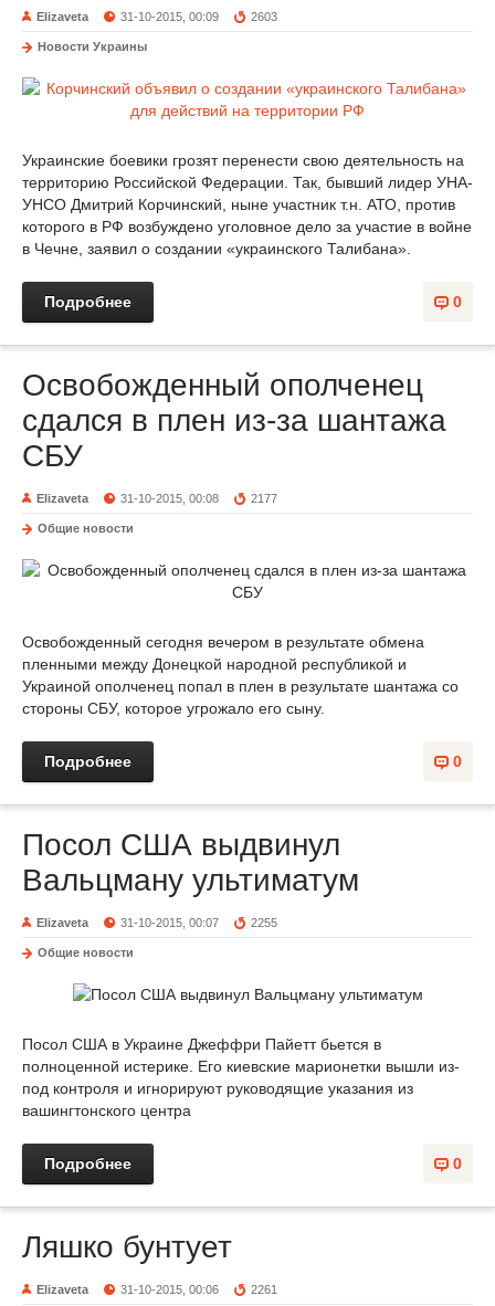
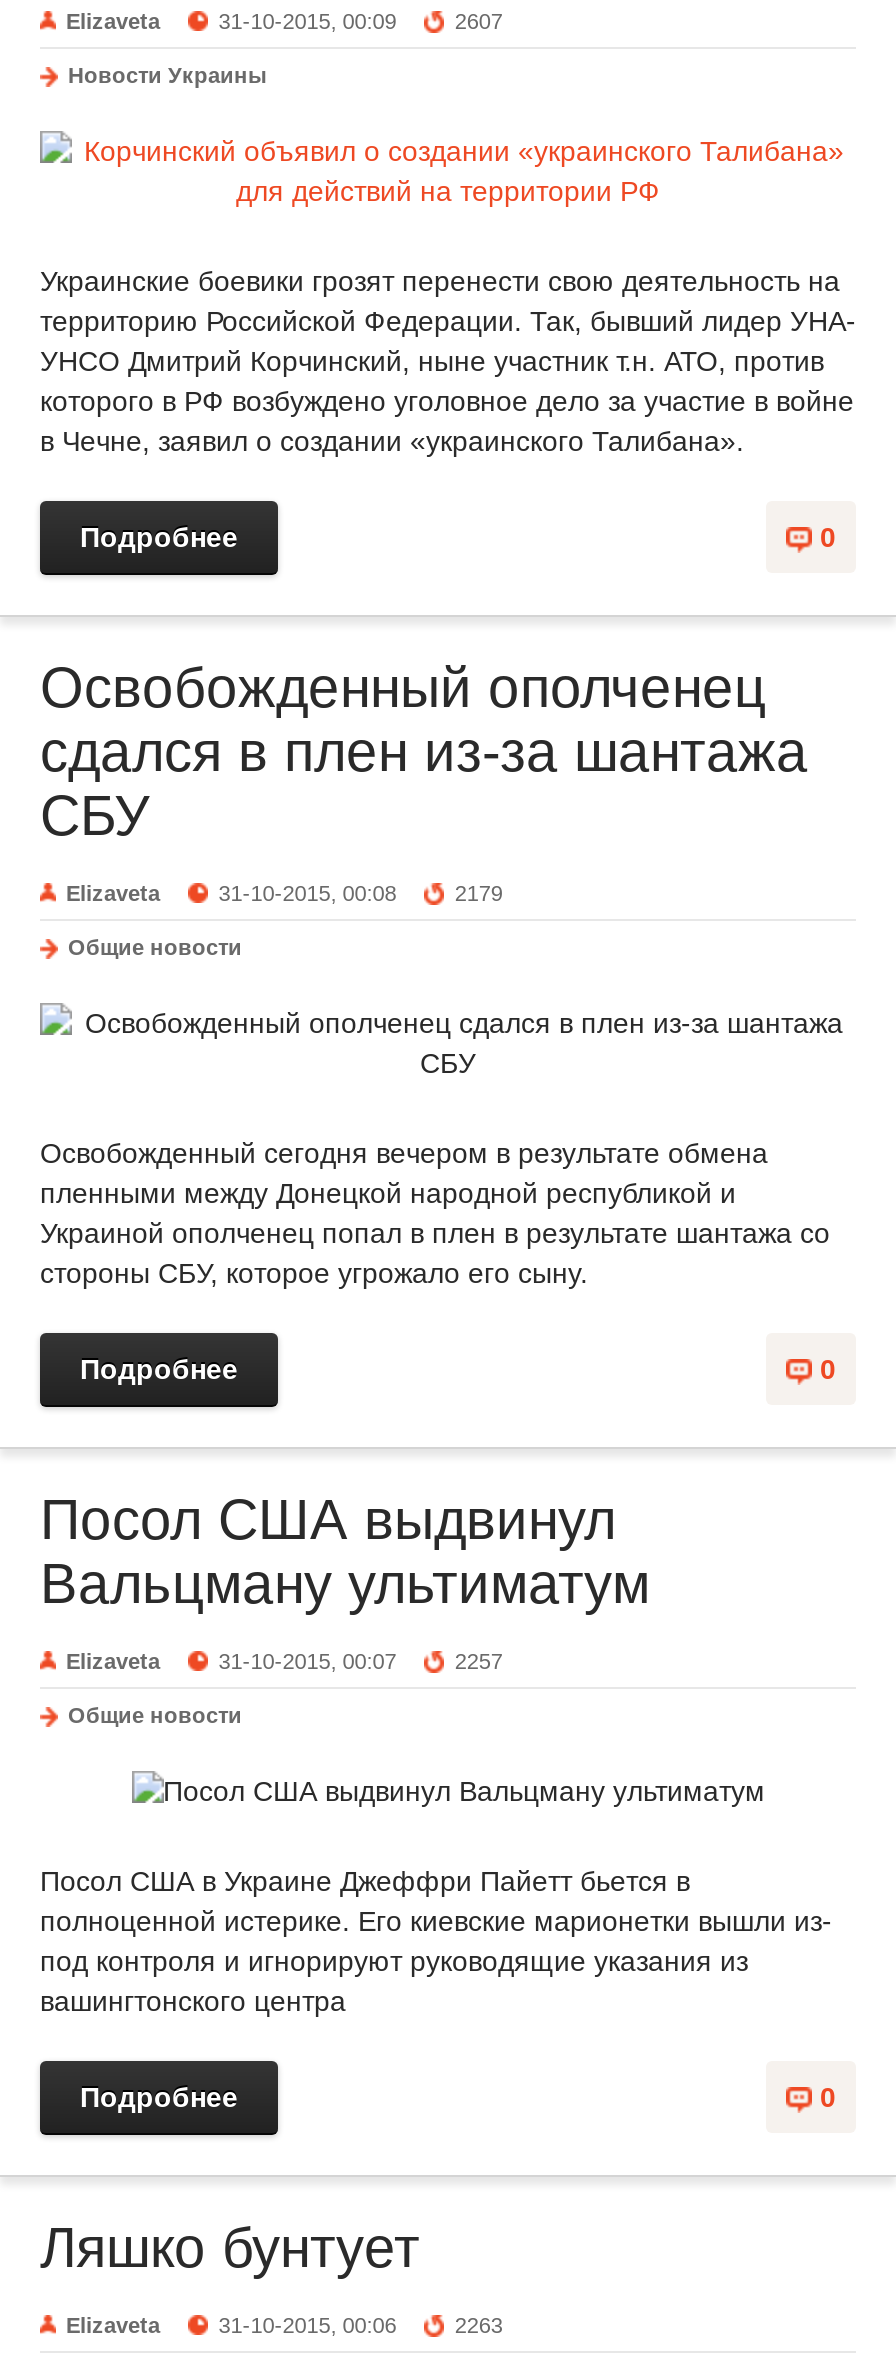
- 2603
+ 2607

- 2177
+ 2179

- 2255
+ 2257

- 2261
+ 2263
